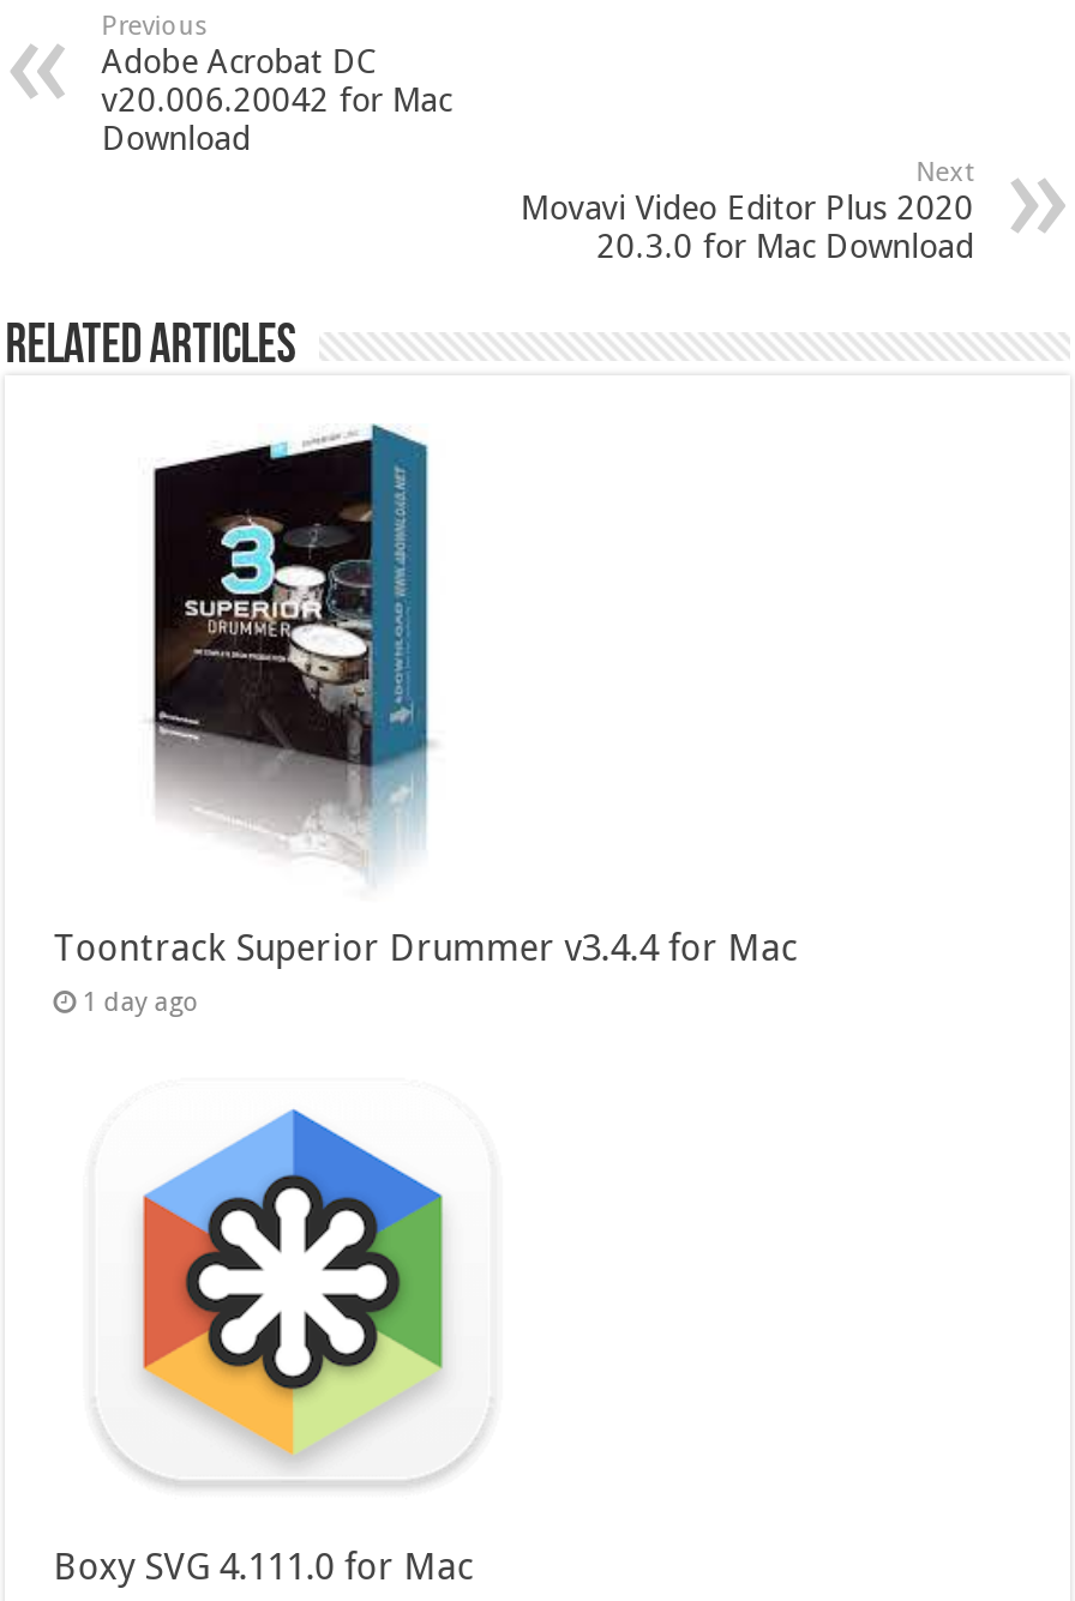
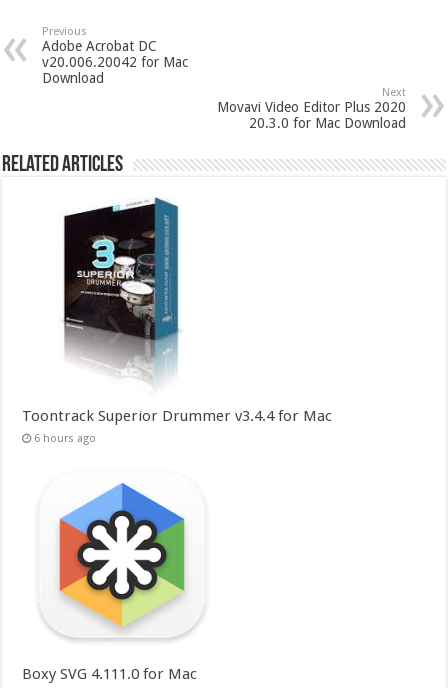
- 1 day ago
+ 6 hours ago
